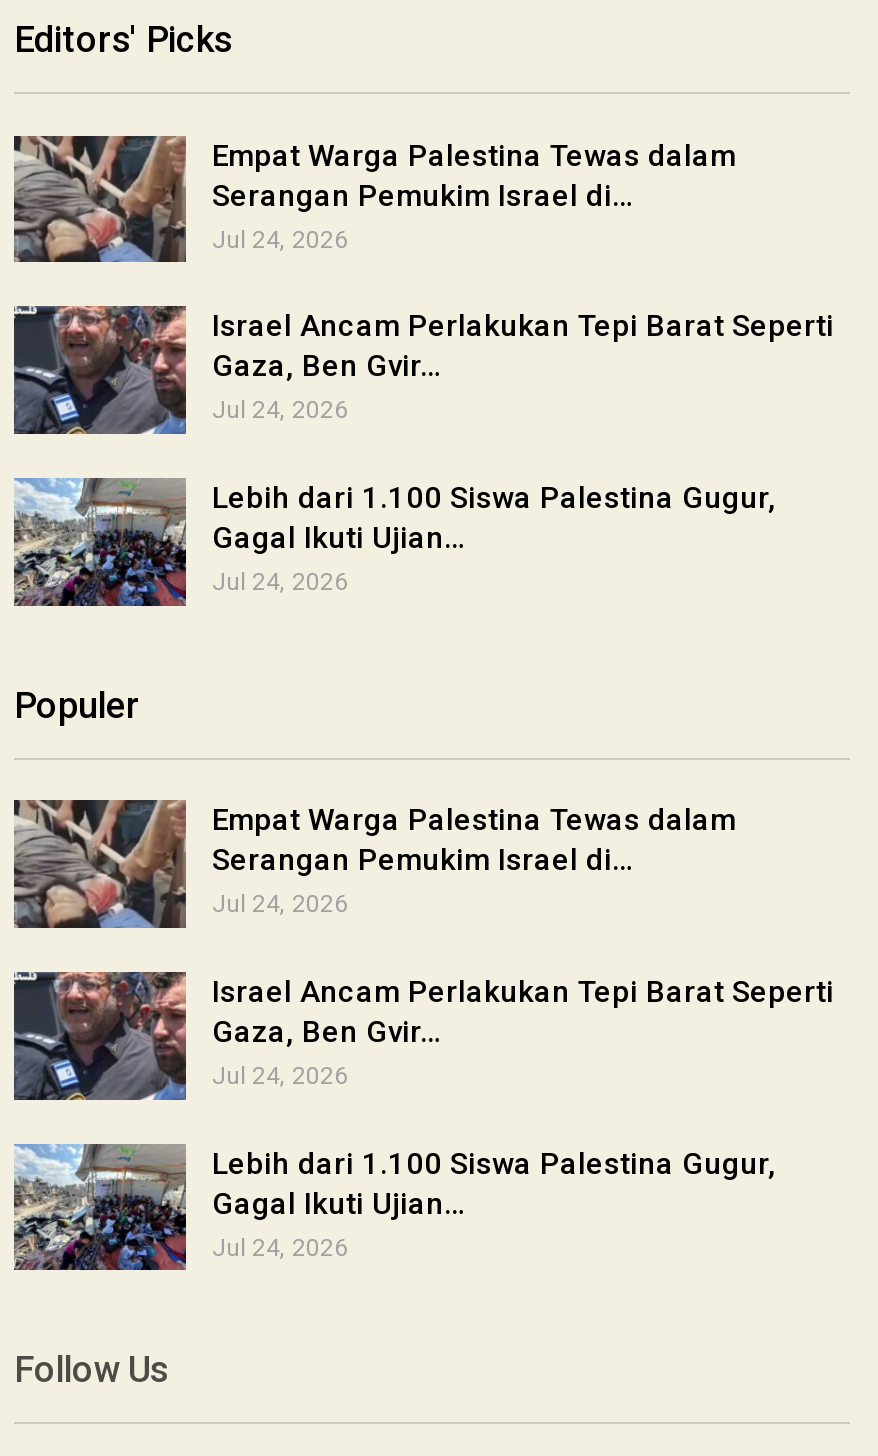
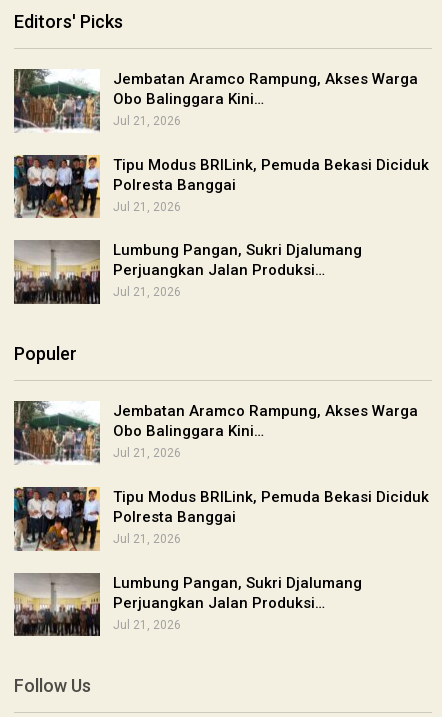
- [image]
- Empat Warga Palestina Tewas dalam
- Serangan Pemukim Israel di…
- Jul 24, 2026
+ [image]
+ Jembatan Aramco Rampung, Akses Warga
+ Obo Balinggara Kini…
+ Jul 21, 2026

- [image]
- Israel Ancam Perlakukan Tepi Barat Seperti
- Gaza, Ben Gvir…
- Jul 24, 2026
+ [image]
+ Tipu Modus BRILink, Pemuda Bekasi Diciduk
+ Polresta Banggai
+ Jul 21, 2026

- [image]
- Lebih dari 1.100 Siswa Palestina Gugur,
- Gagal Ikuti Ujian…
- Jul 24, 2026
+ [image]
+ Lumbung Pangan, Sukri Djalumang
+ Perjuangkan Jalan Produksi…
+ Jul 21, 2026

- [image]
- Empat Warga Palestina Tewas dalam
- Serangan Pemukim Israel di…
- Jul 24, 2026
+ [image]
+ Jembatan Aramco Rampung, Akses Warga
+ Obo Balinggara Kini…
+ Jul 21, 2026

- [image]
- Israel Ancam Perlakukan Tepi Barat Seperti
- Gaza, Ben Gvir…
- Jul 24, 2026
+ [image]
+ Tipu Modus BRILink, Pemuda Bekasi Diciduk
+ Polresta Banggai
+ Jul 21, 2026

- [image]
- Lebih dari 1.100 Siswa Palestina Gugur,
- Gagal Ikuti Ujian…
- Jul 24, 2026
+ [image]
+ Lumbung Pangan, Sukri Djalumang
+ Perjuangkan Jalan Produksi…
+ Jul 21, 2026
